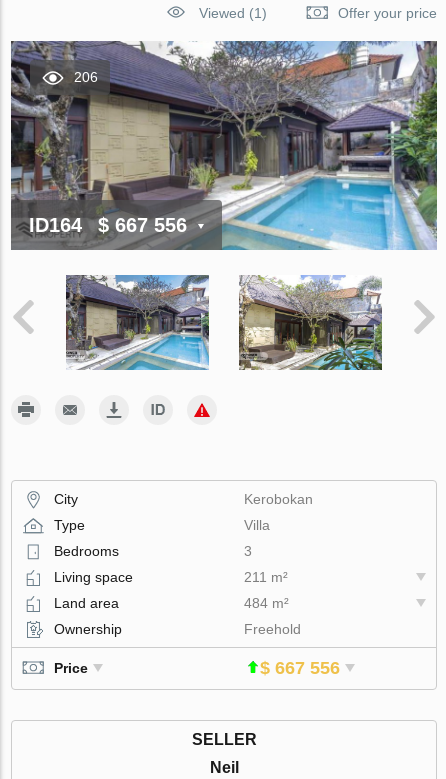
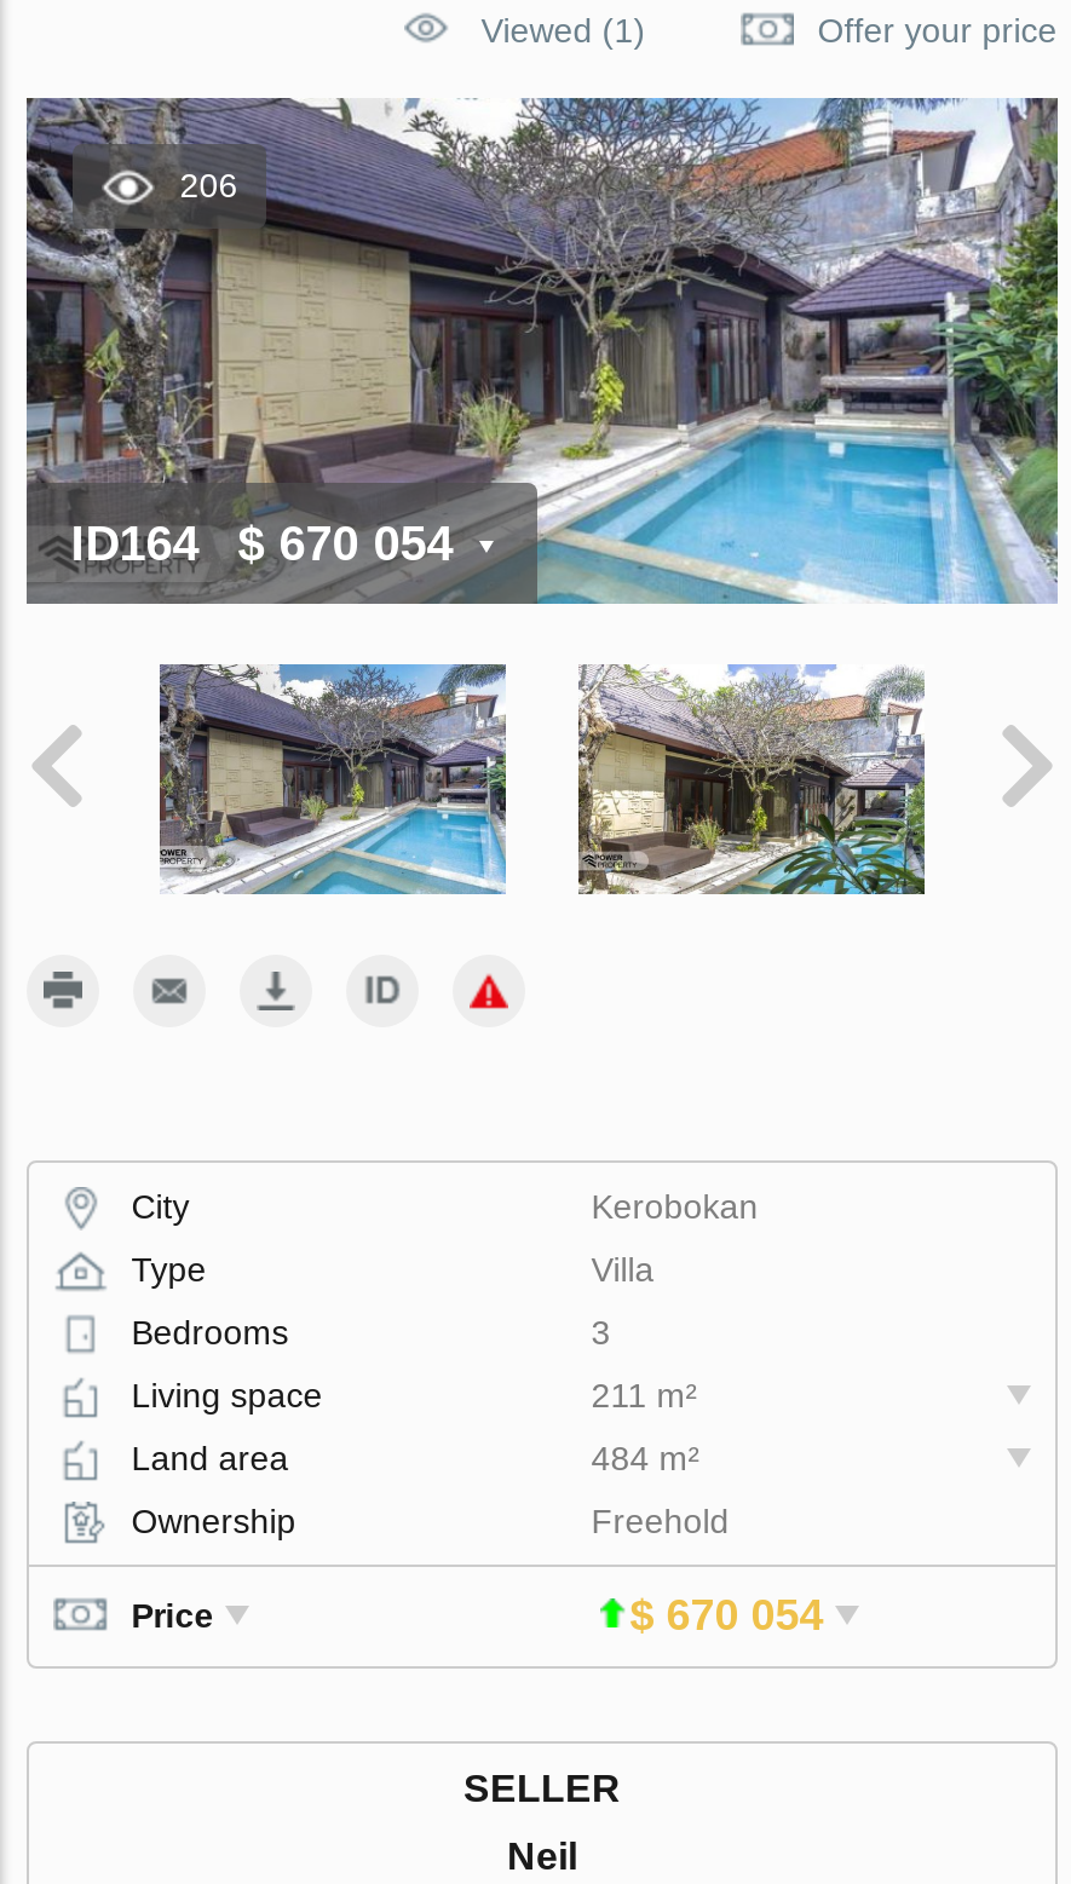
- ID164 $ 667 556
+ ID164 $ 670 054

- $ 667 556
+ $ 670 054
